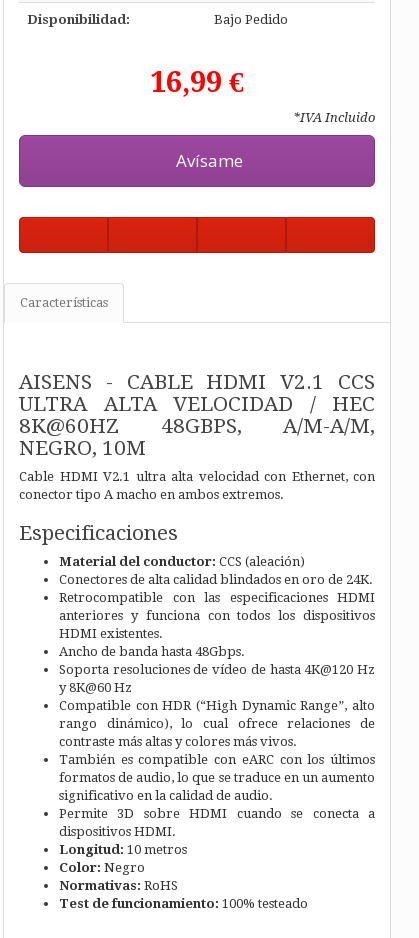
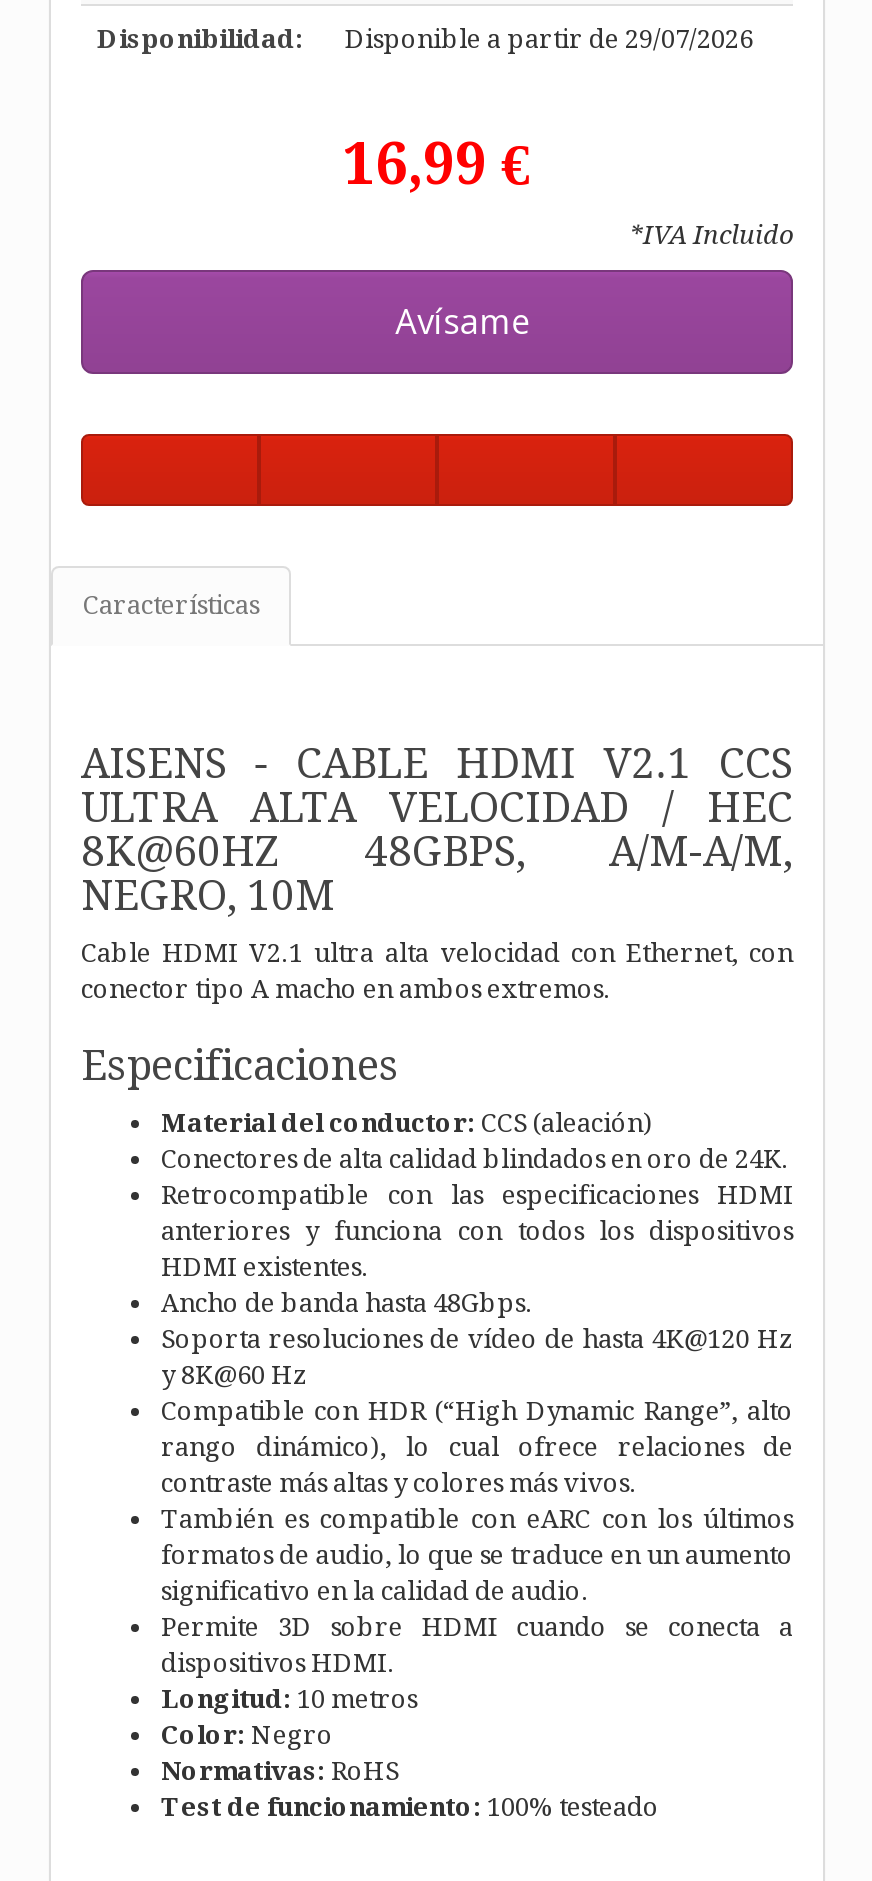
- Bajo Pedido
+ Disponible a partir de 29/07/2026
